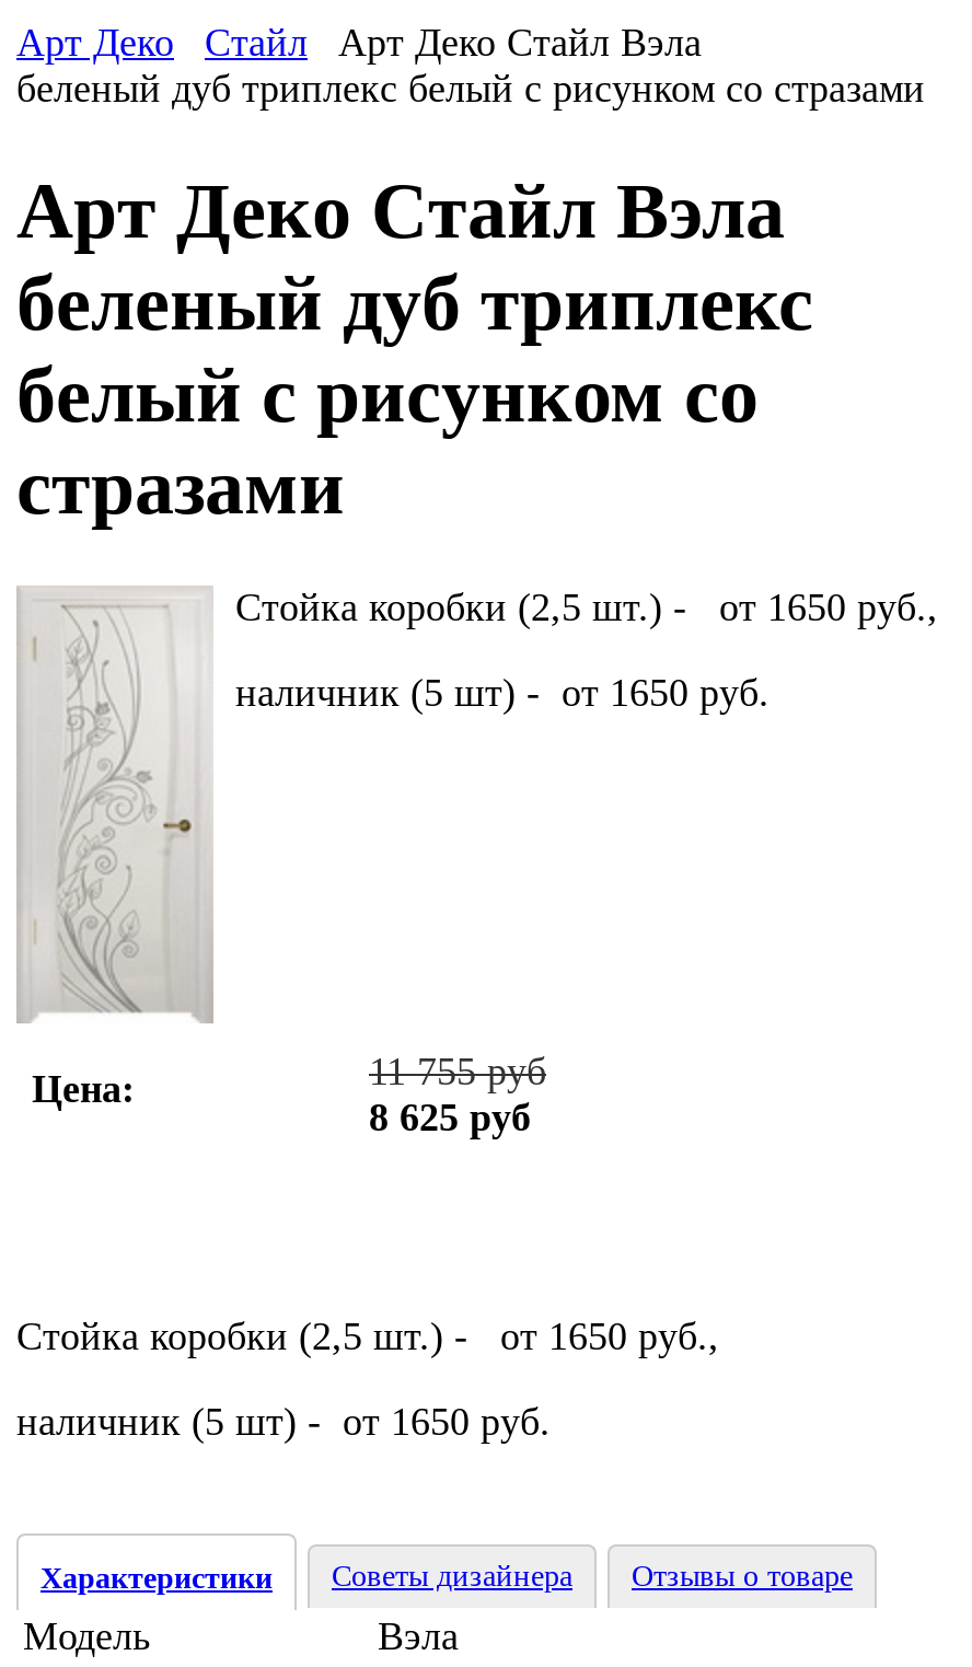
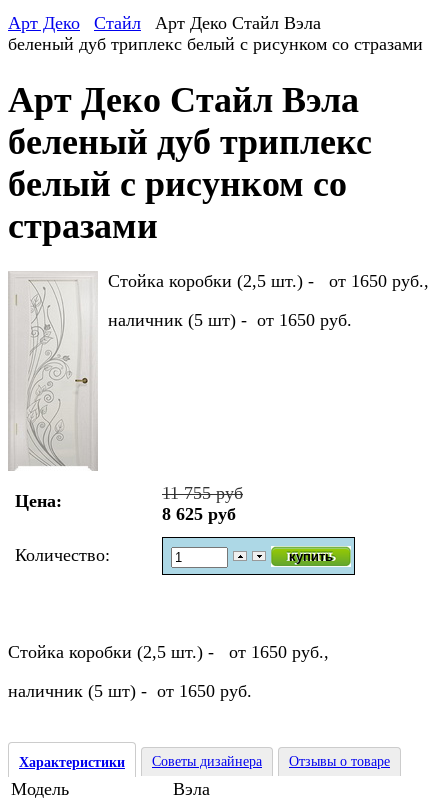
+ Количество:

+ [image]
